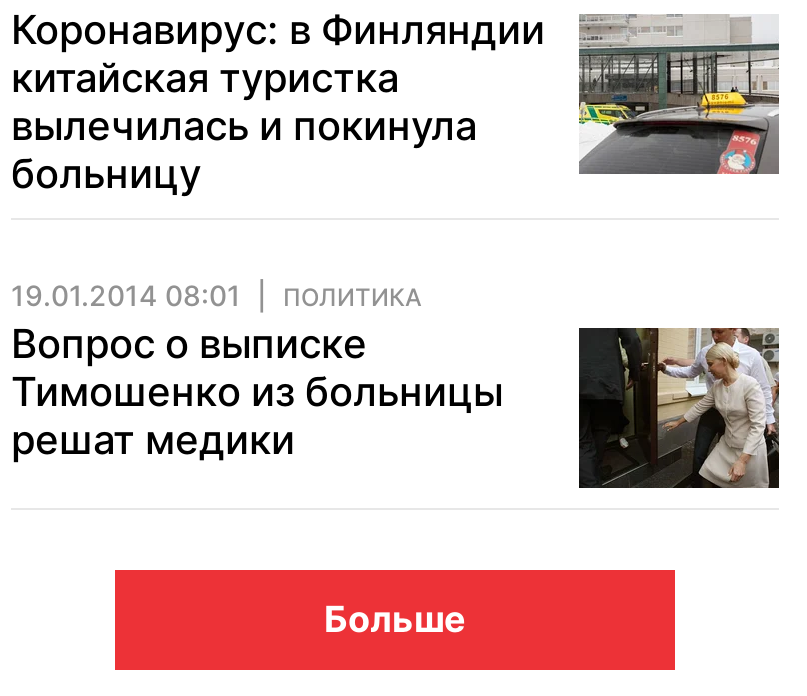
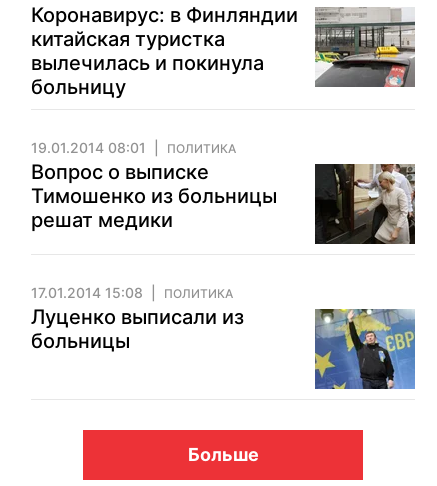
+ 17.01.2014 15:08
+ ПОЛИТИКА
+ Луценко выписали из
+ больницы

+ [image]
